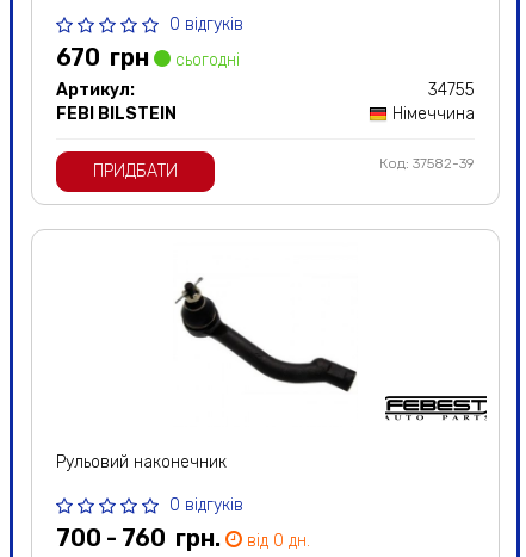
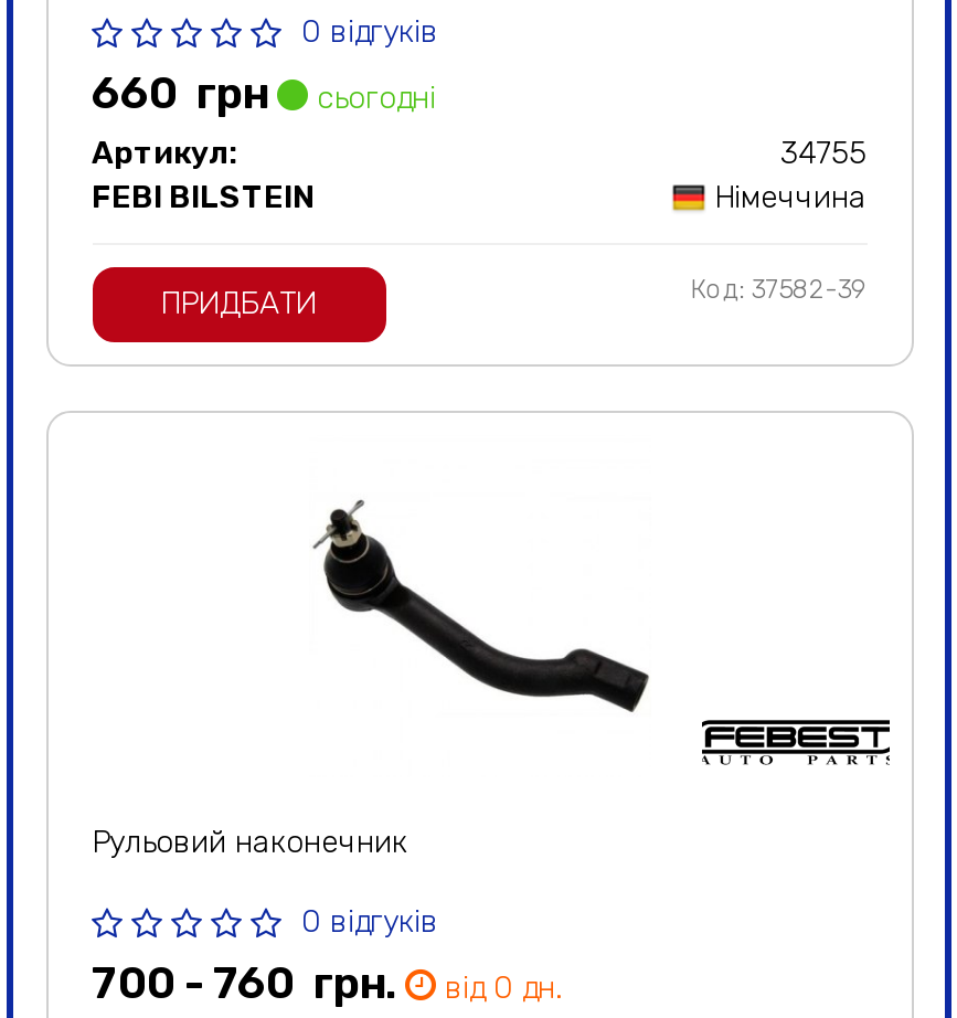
- 670 грн сьогодні
+ 660 грн сьогодні
